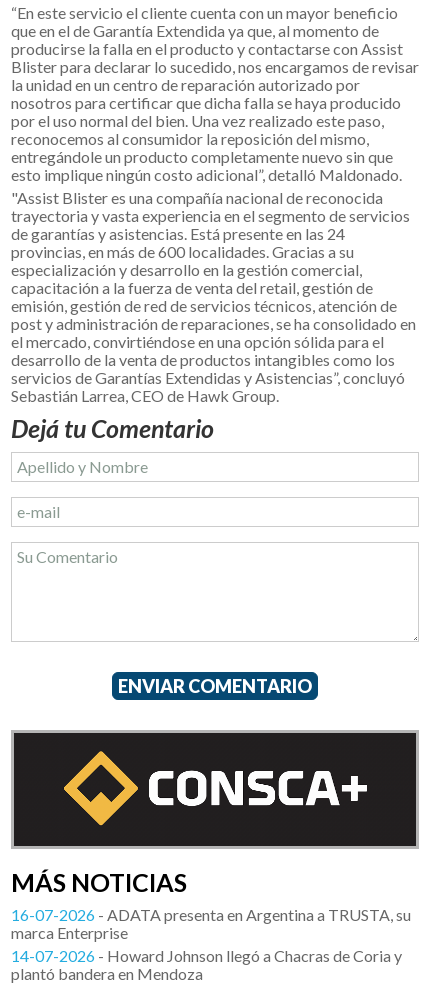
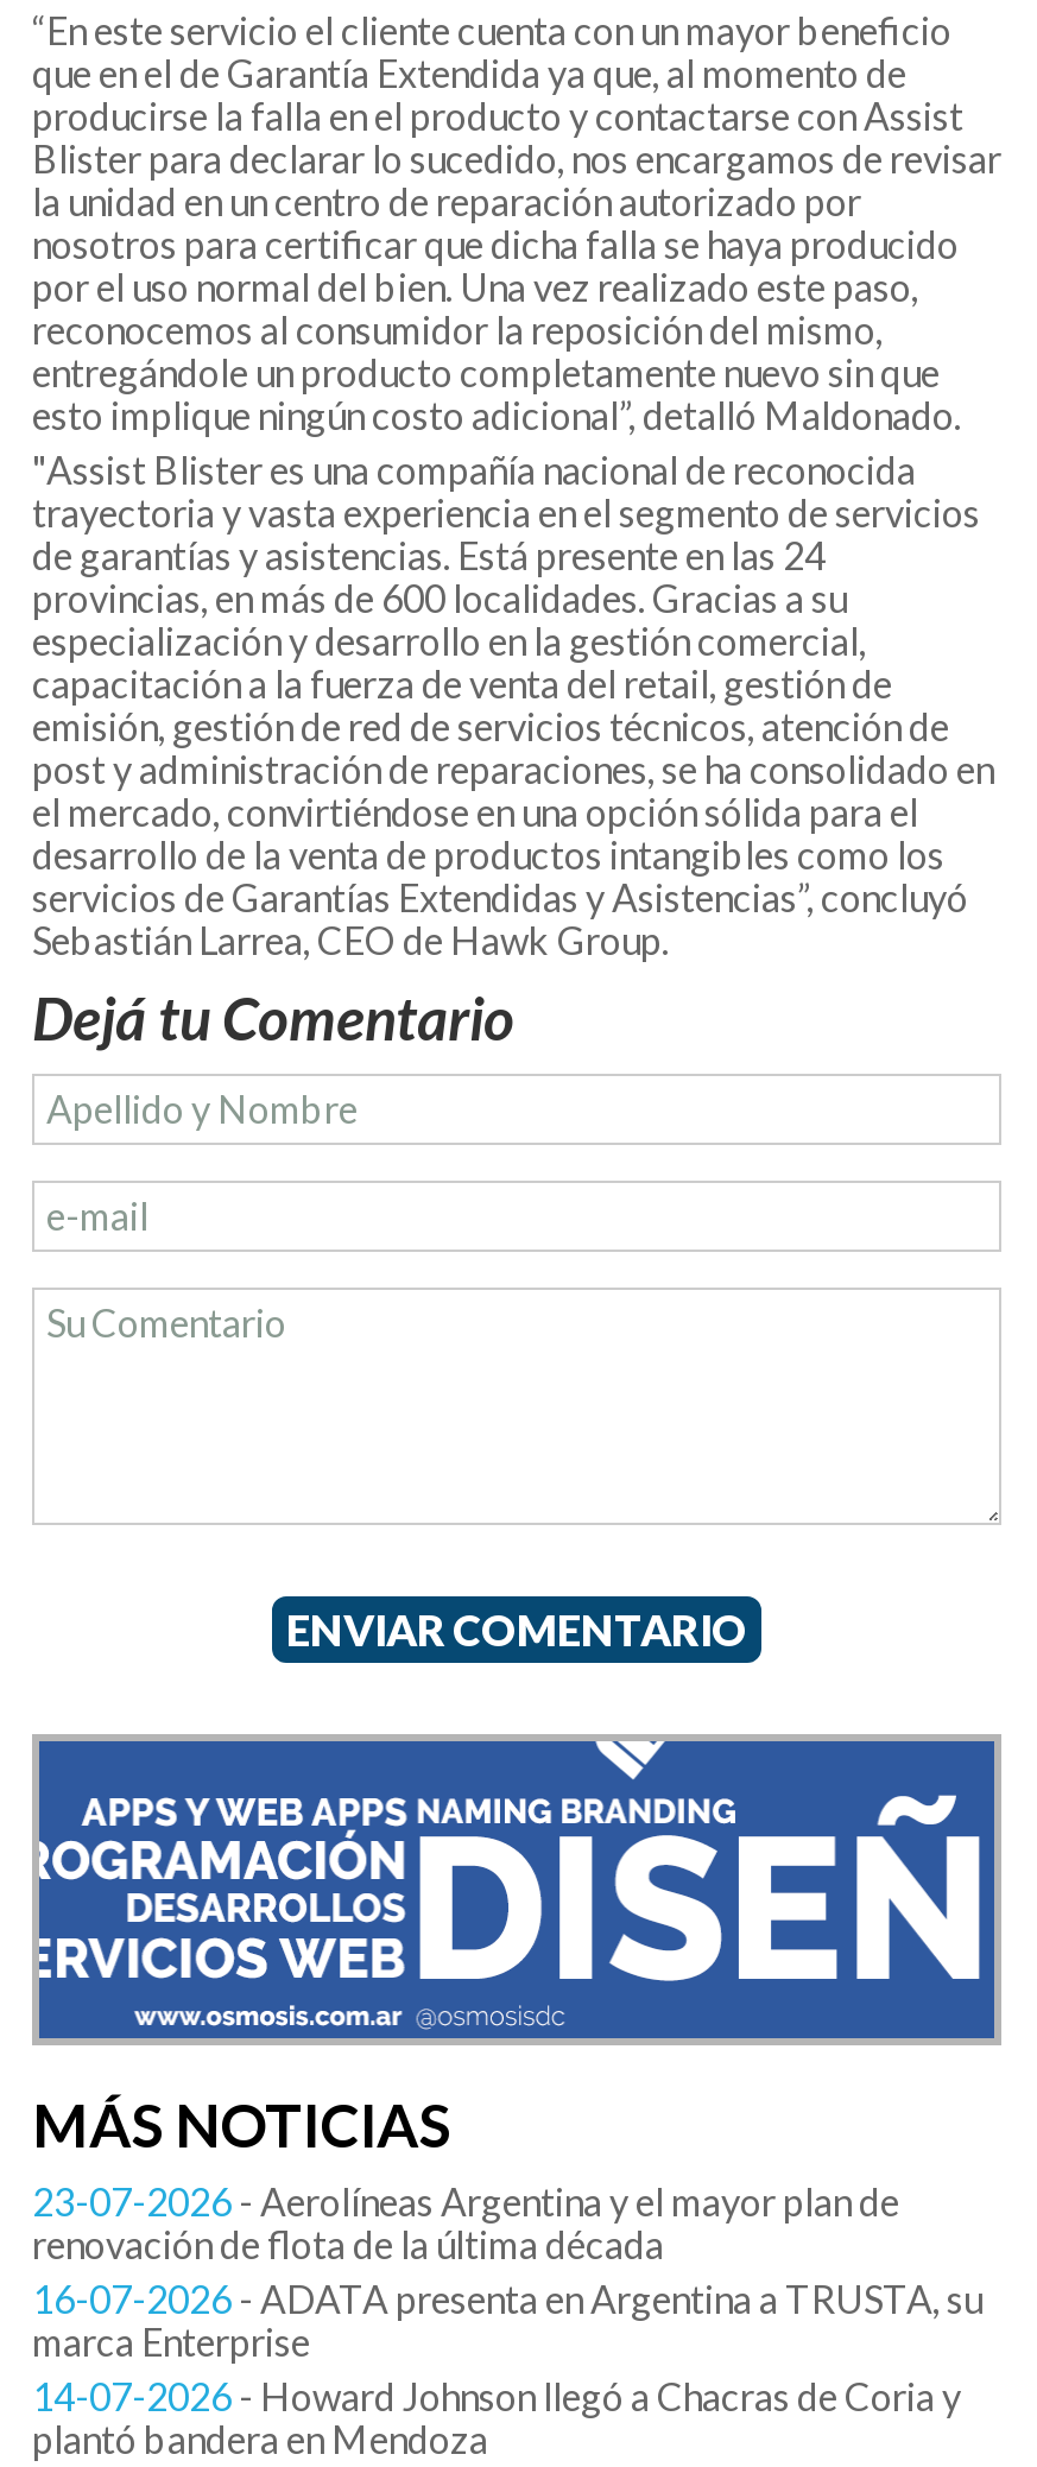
- [image]
+ [image]

+ 23-07-2026 - Aerolíneas Argentina y el mayor plan de
+ renovación de flota de la última década
